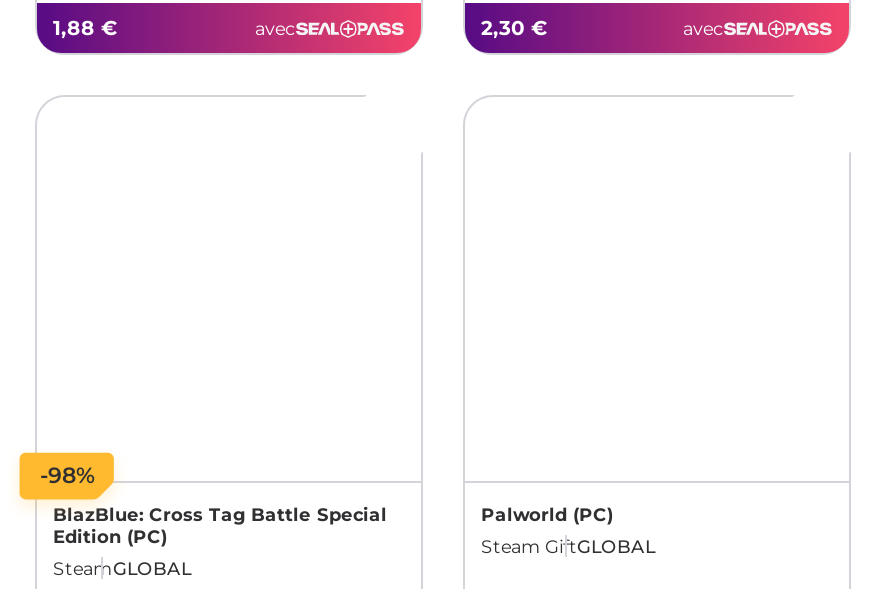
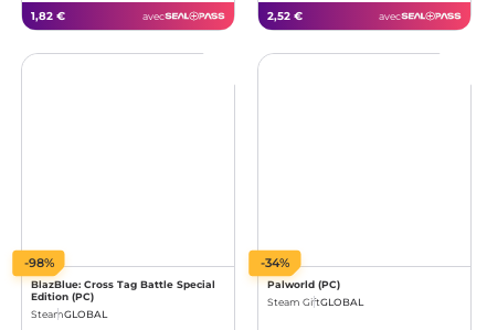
- 1,88 €
+ 1,82 €

- 2,30 €
+ 2,52 €

+ -34%
